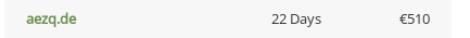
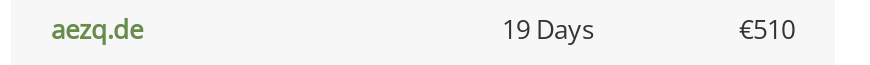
- 22 Days
+ 19 Days
